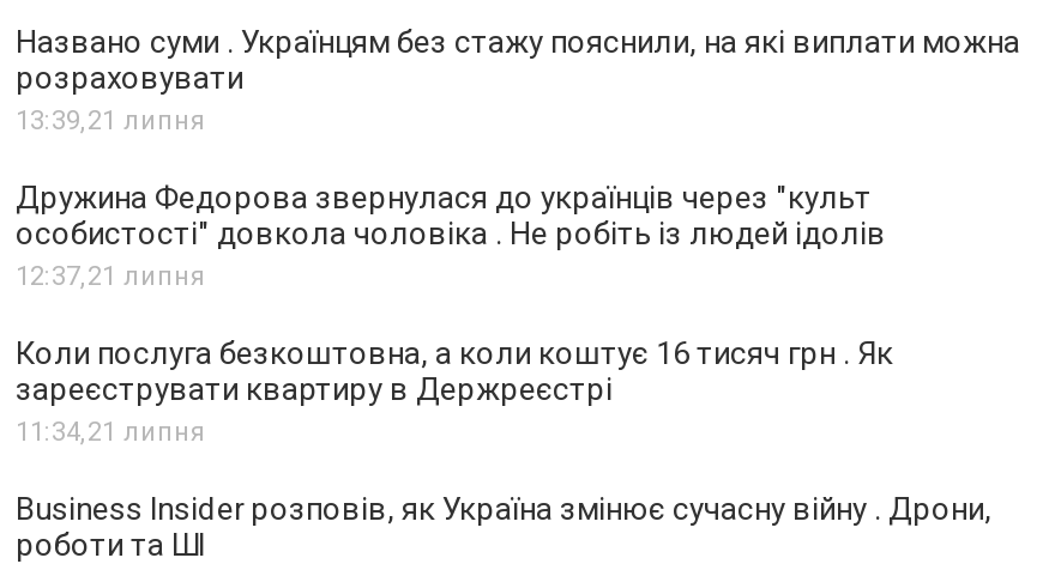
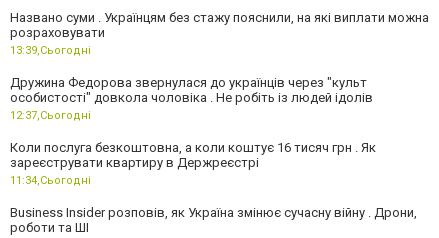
- 13:39,21 липня
+ 13:39,Сьогодні

- 12:37,21 липня
+ 12:37,Сьогодні

- 11:34,21 липня
+ 11:34,Сьогодні
